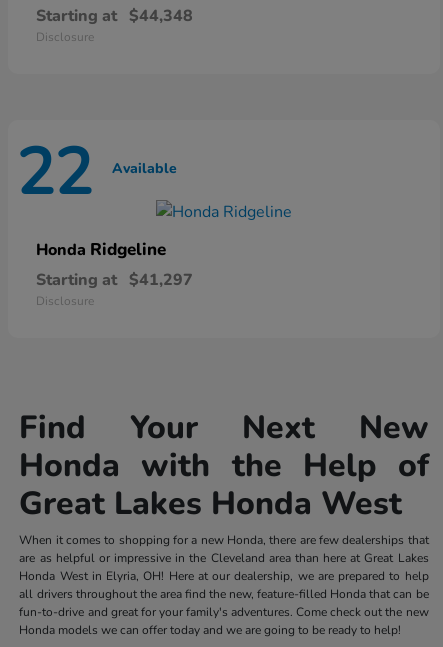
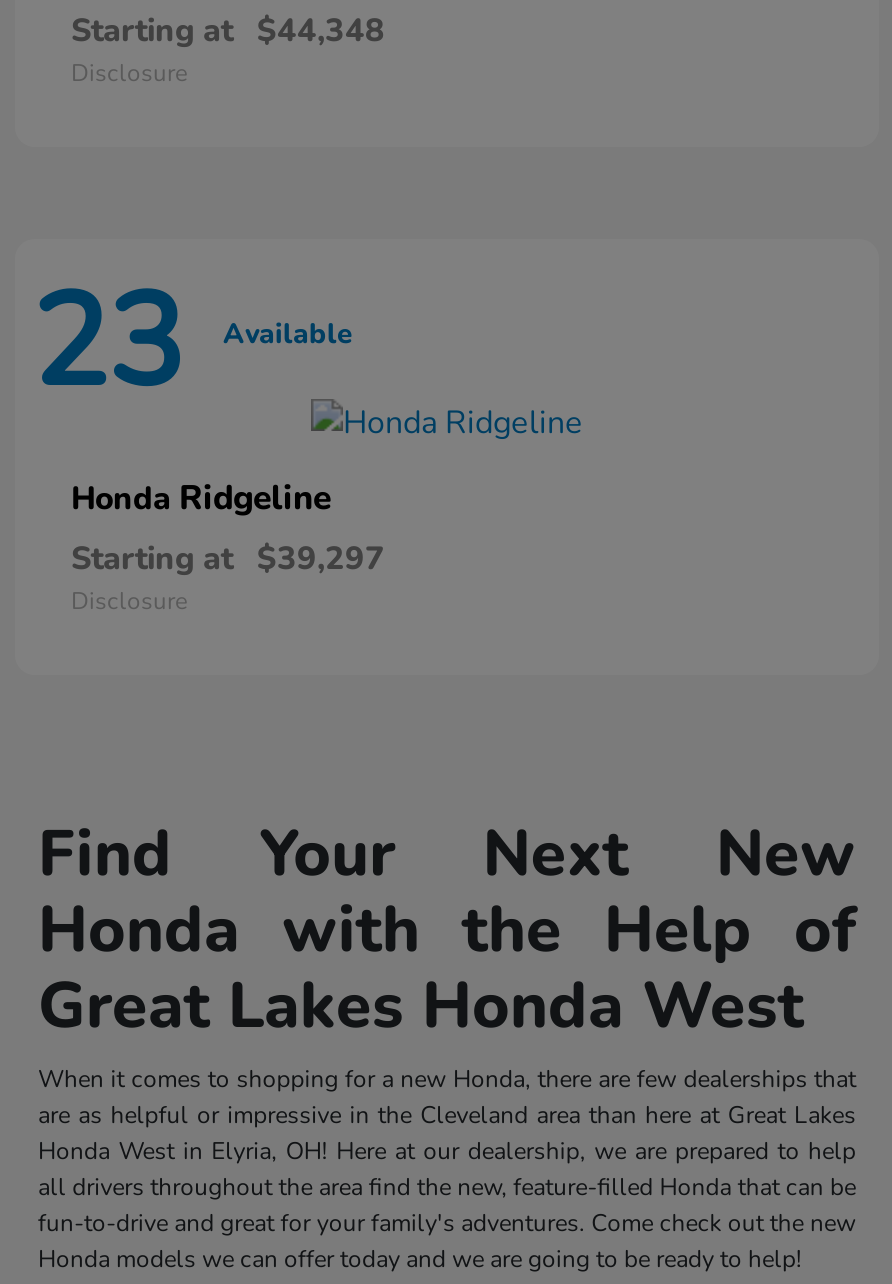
- 22 Available
+ 23 Available

- Starting at $41,297
+ Starting at $39,297
